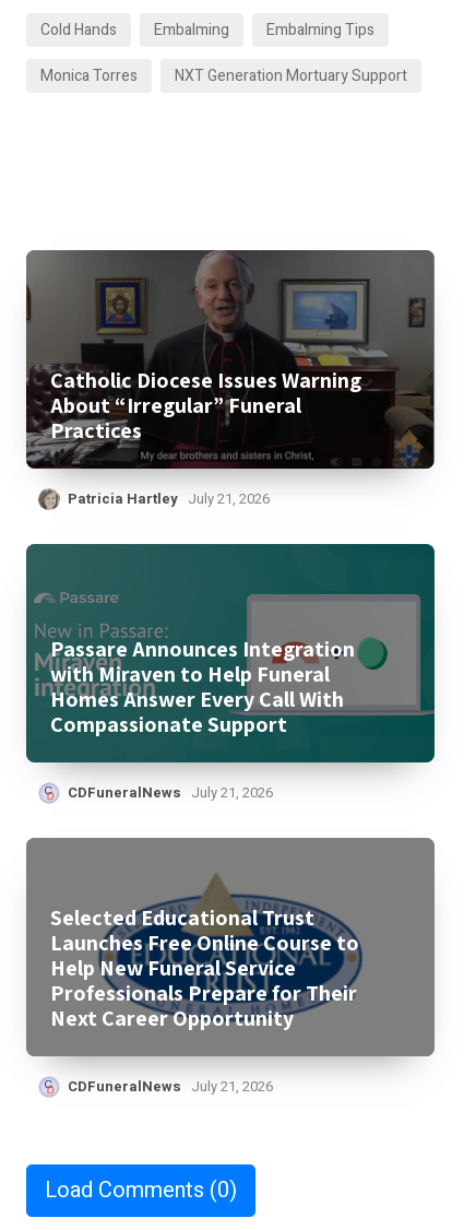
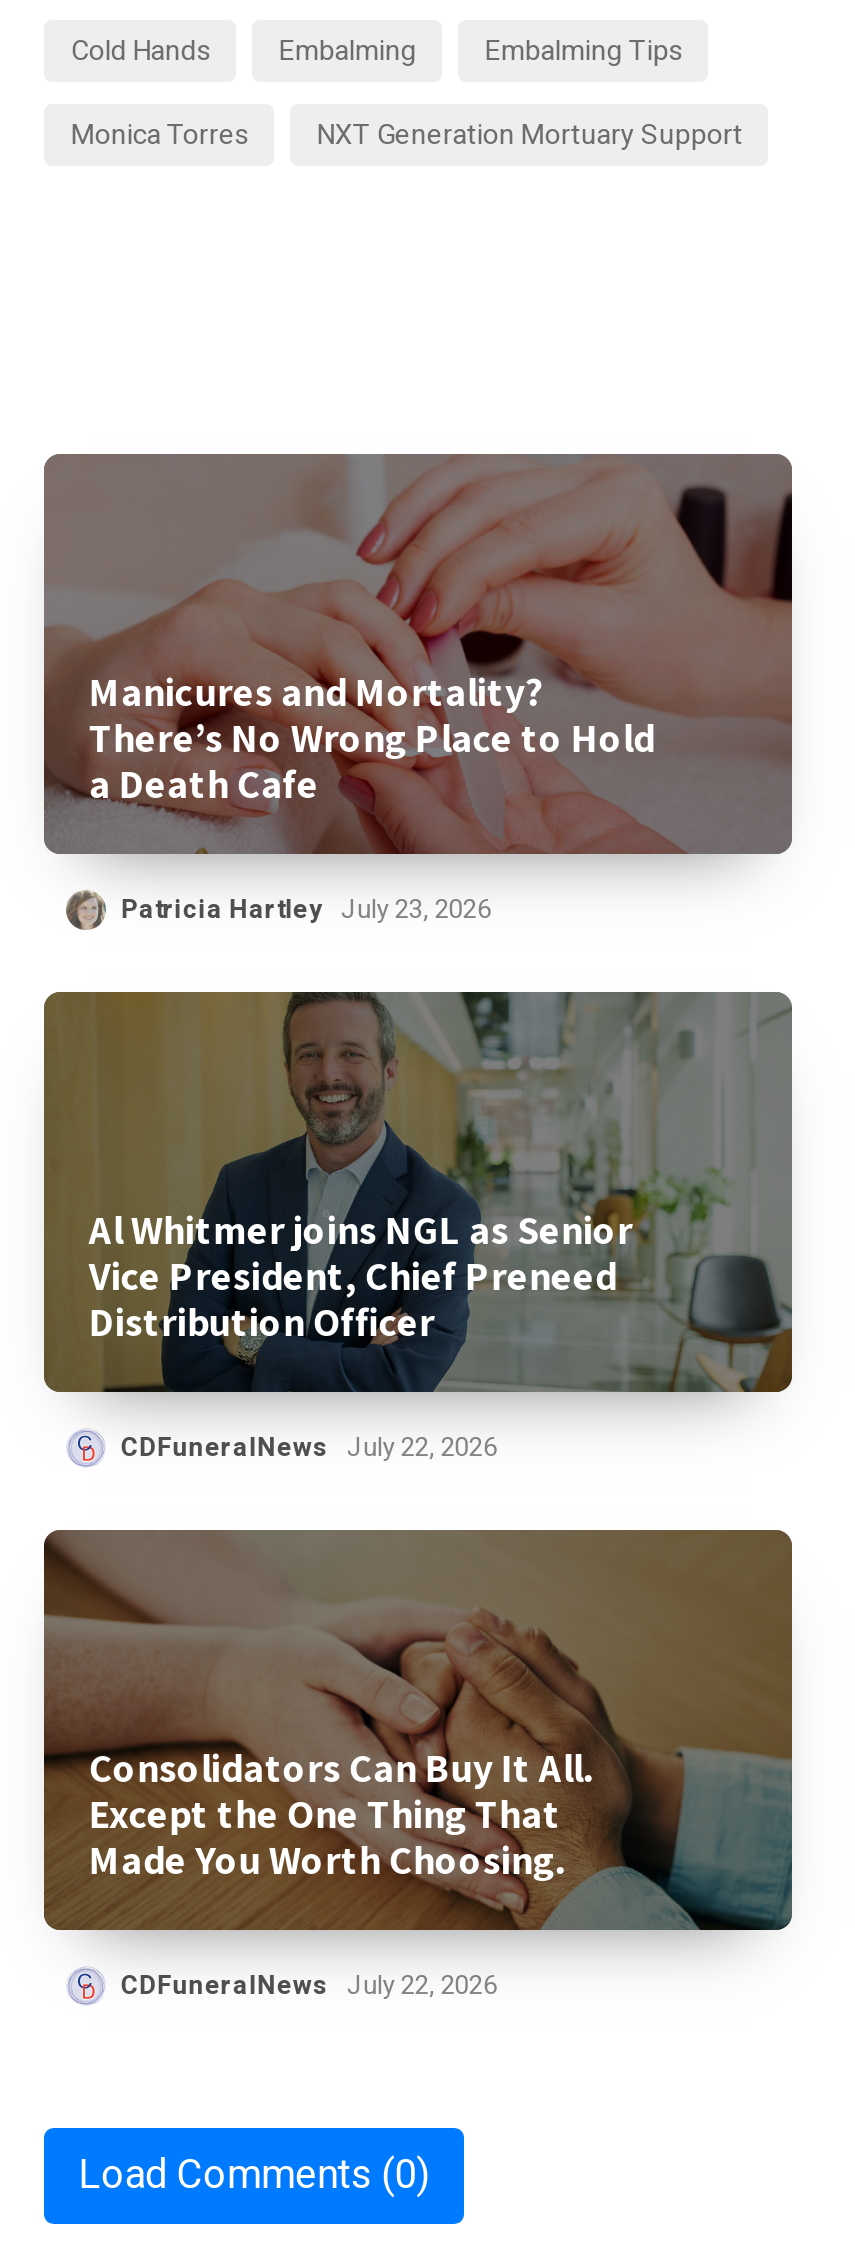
- [image]
- Catholic Diocese Issues Warning
- About “Irregular” Funeral
- Practices
+ [image]
+ Manicures and Mortality?
+ There’s No Wrong Place to Hold
+ a Death Cafe

- Patricia Hartley July 21, 2026
+ Patricia Hartley July 23, 2026

- [image]
- Passare Announces Integration
- with Miraven to Help Funeral
- Homes Answer Every Call With
- Compassionate Support
+ [image]
+ Al Whitmer joins NGL as Senior
+ Vice President, Chief Preneed
+ Distribution Officer

- CDFuneralNews July 21, 2026
+ CDFuneralNews July 22, 2026

- [image]
- Selected Educational Trust
- Launches Free Online Course to
- Help New Funeral Service
- Professionals Prepare for Their
- Next Career Opportunity
+ [image]
+ Consolidators Can Buy It All.
+ Except the One Thing That
+ Made You Worth Choosing.

- CDFuneralNews July 21, 2026
+ CDFuneralNews July 22, 2026
